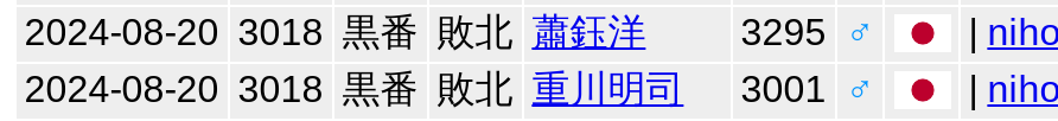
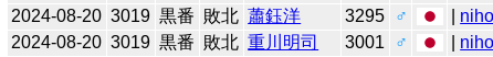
- 2024-08-20 3018 黒番 敗北 蕭鈺洋
+ 2024-08-20 3019 黒番 敗北 蕭鈺洋

- 2024-08-20 3018 黒番 敗北 重川明司
+ 2024-08-20 3019 黒番 敗北 重川明司
